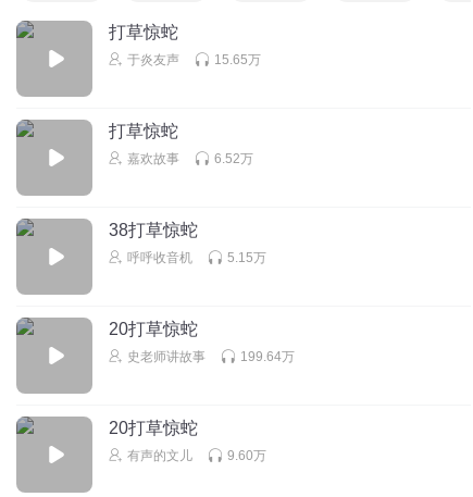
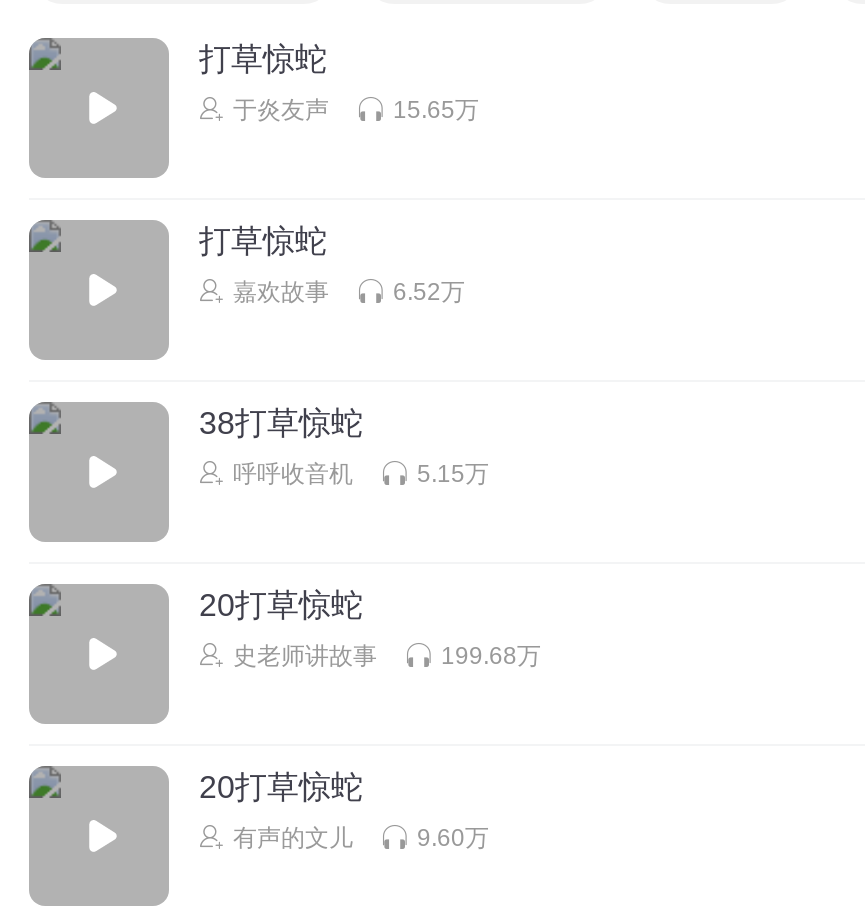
- 199.64万
+ 199.68万
